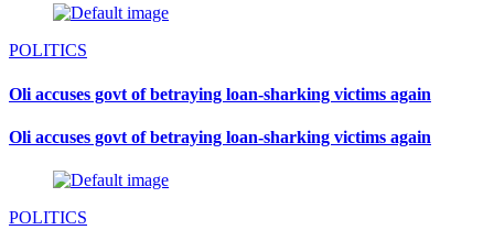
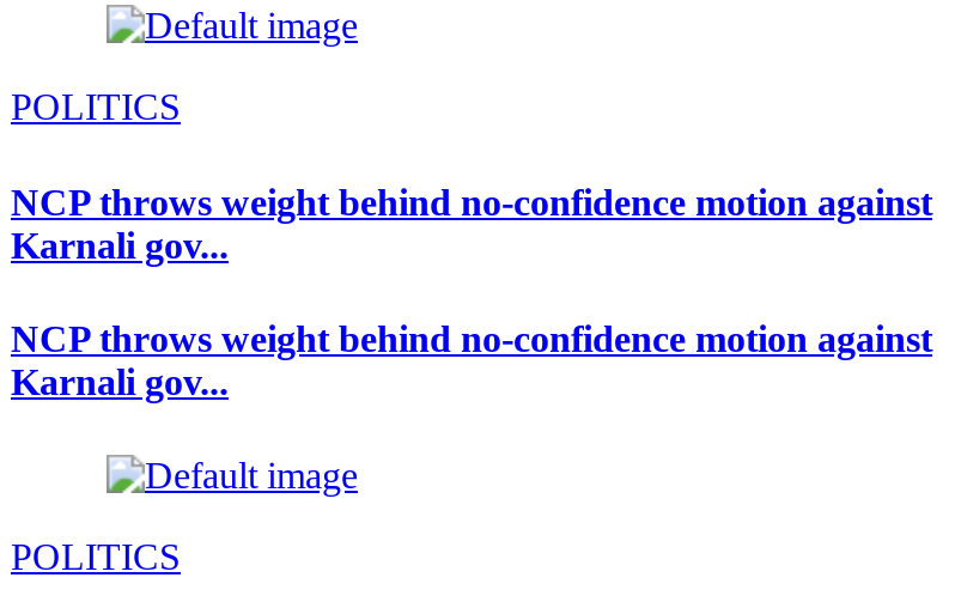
- Oli accuses govt of betraying loan-sharking victims again
+ NCP throws weight behind no-confidence motion against
+ Karnali gov...

- Oli accuses govt of betraying loan-sharking victims again
+ NCP throws weight behind no-confidence motion against
+ Karnali gov...
